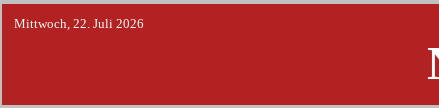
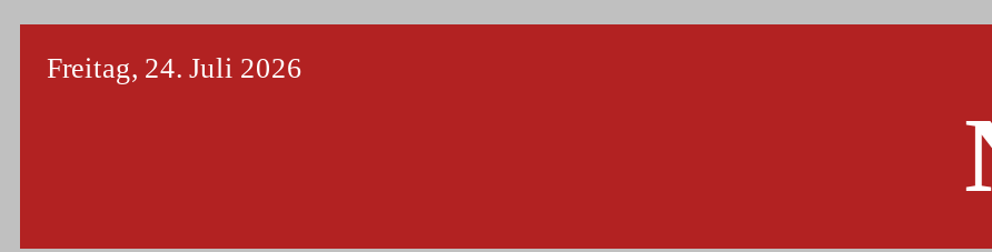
- Mittwoch, 22. Juli 2026
+ Freitag, 24. Juli 2026
